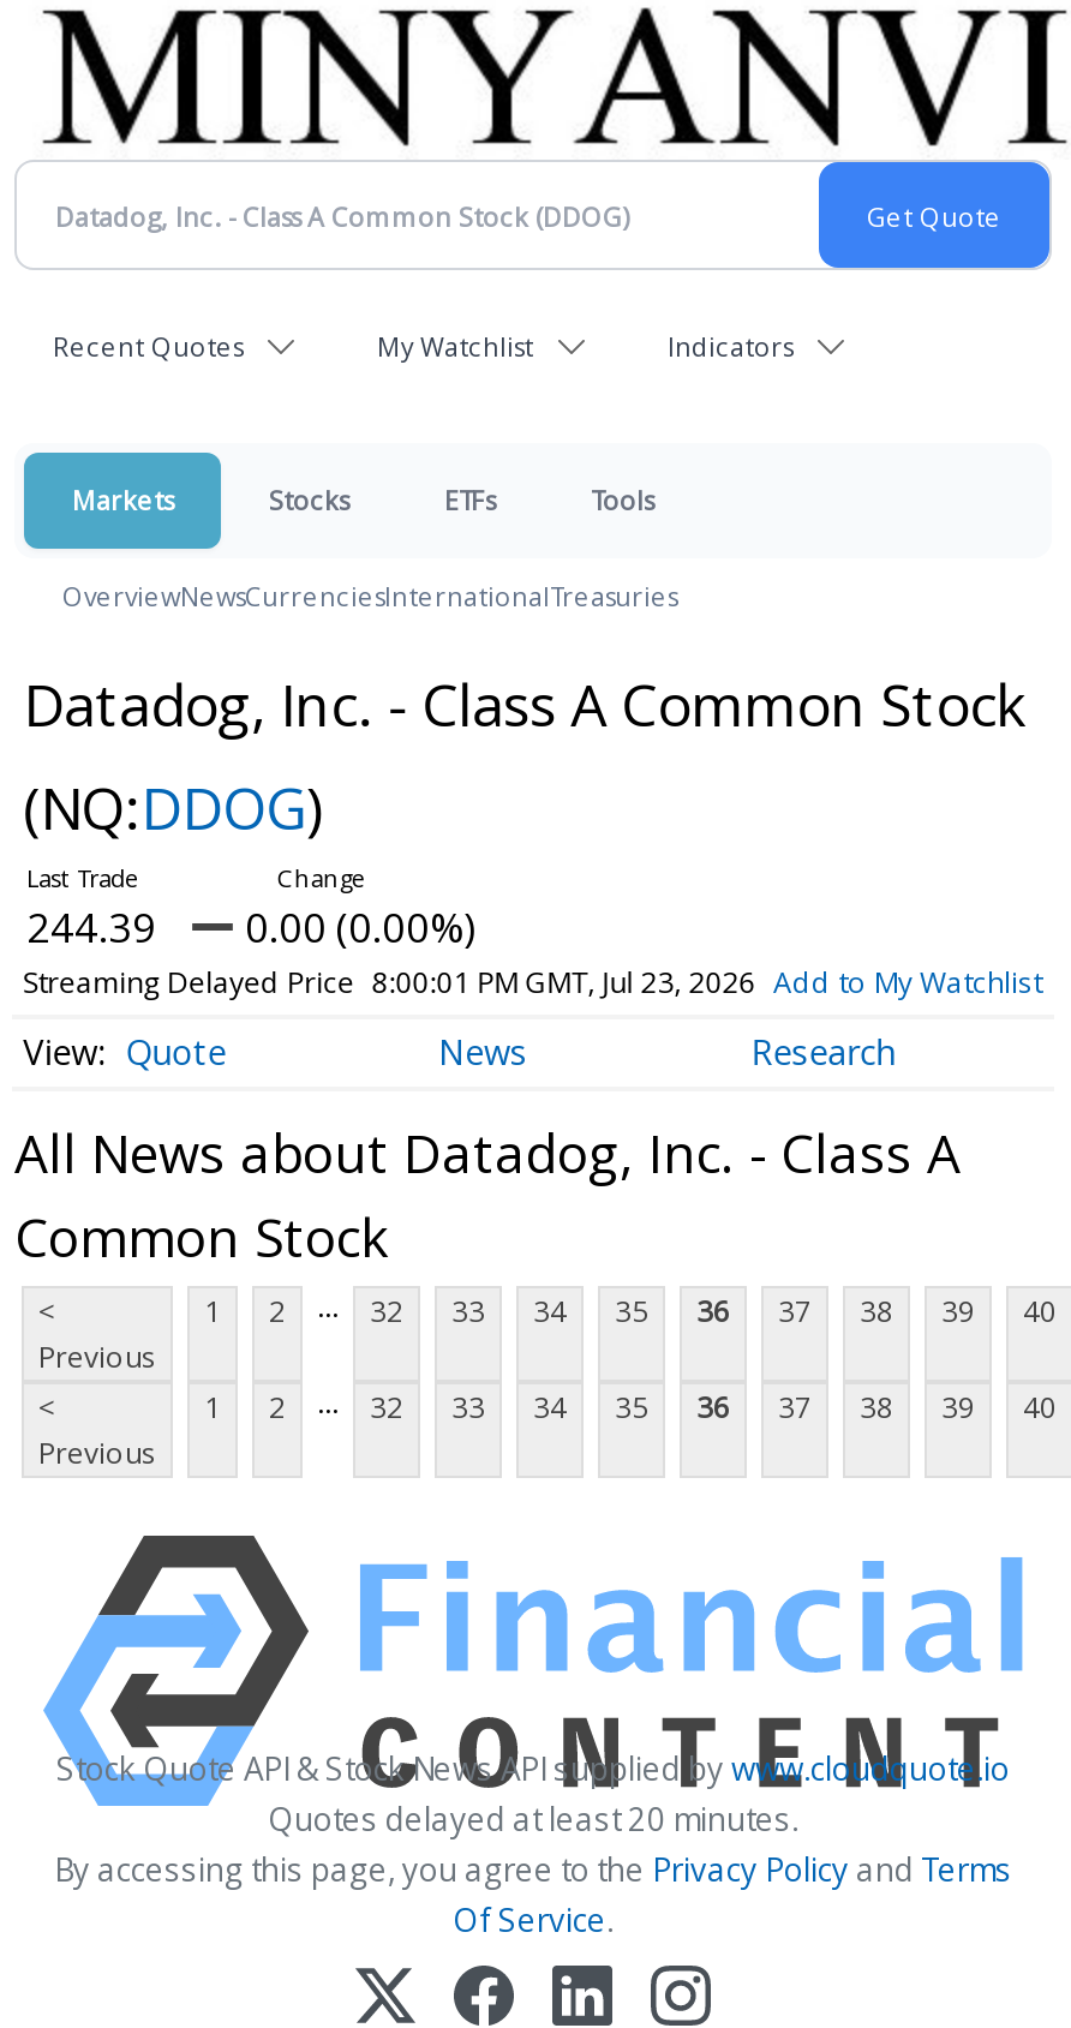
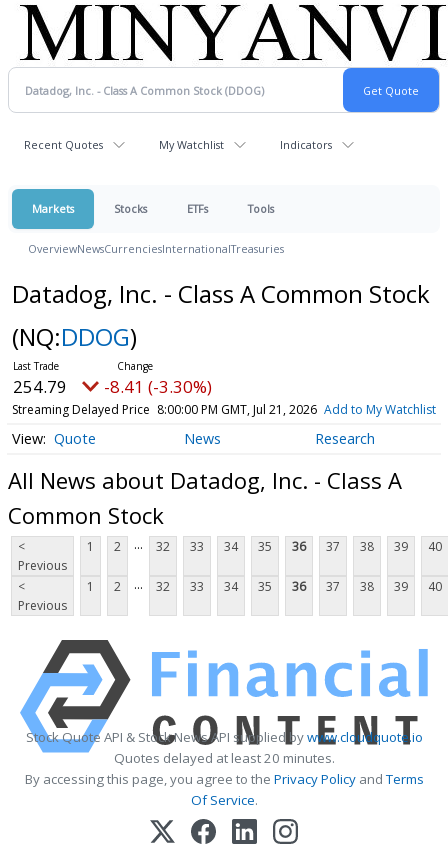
- 244.39
+ 254.79

- 0.00 (0.00%)
+ -8.41 (-3.30%)

- Streaming Delayed Price 8:00:01 PM GMT, Jul 23, 2026 Add to My Watchlist
+ Streaming Delayed Price 8:00:00 PM GMT, Jul 21, 2026 Add to My Watchlist
